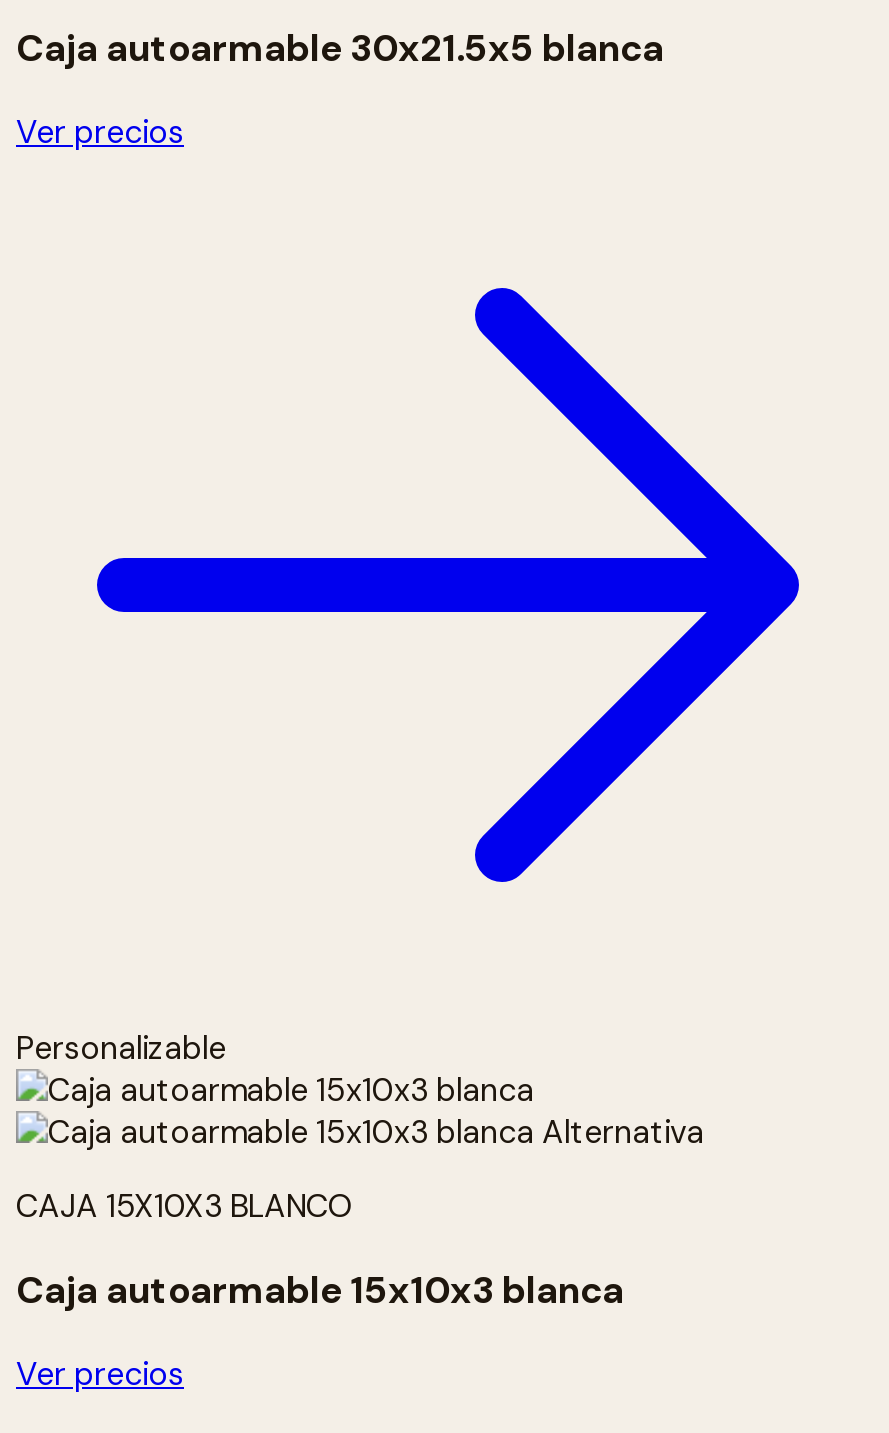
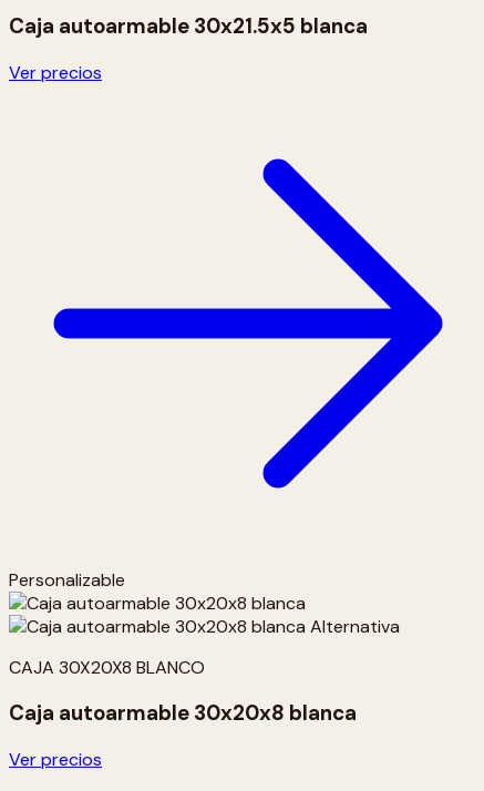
- CAJA 15X10X3 BLANCO
+ CAJA 30X20X8 BLANCO

- Caja autoarmable 15x10x3 blanca
+ Caja autoarmable 30x20x8 blanca
